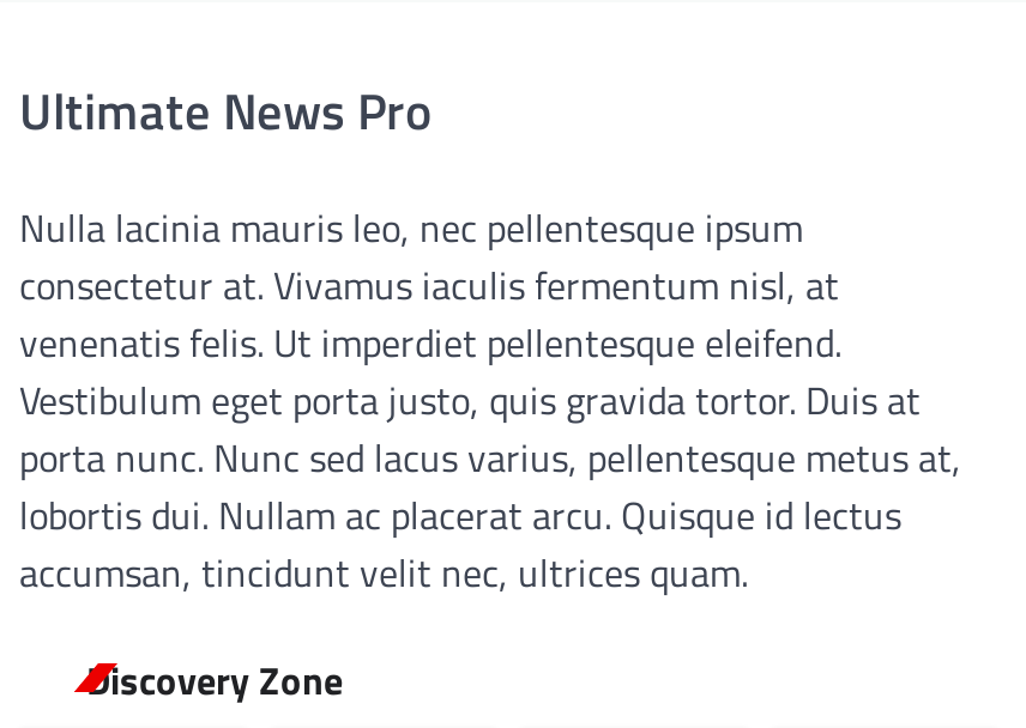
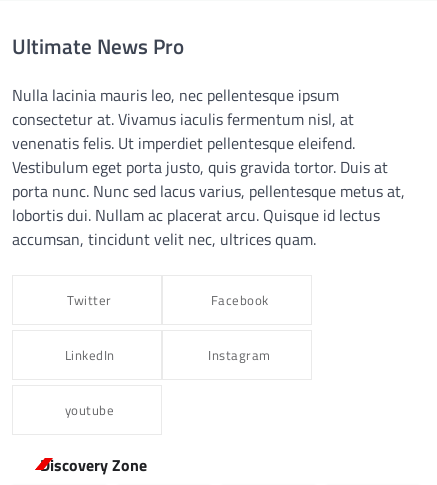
+ Twitter
+ Facebook
+ LinkedIn
+ Instagram
+ youtube
